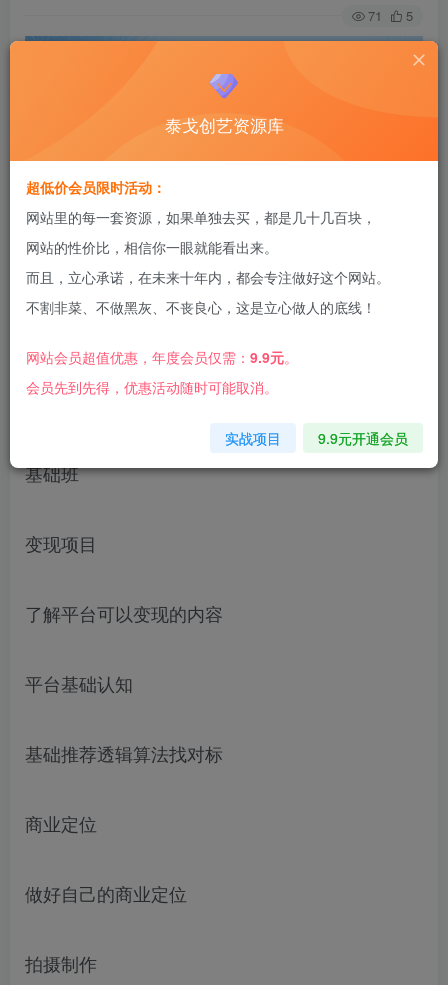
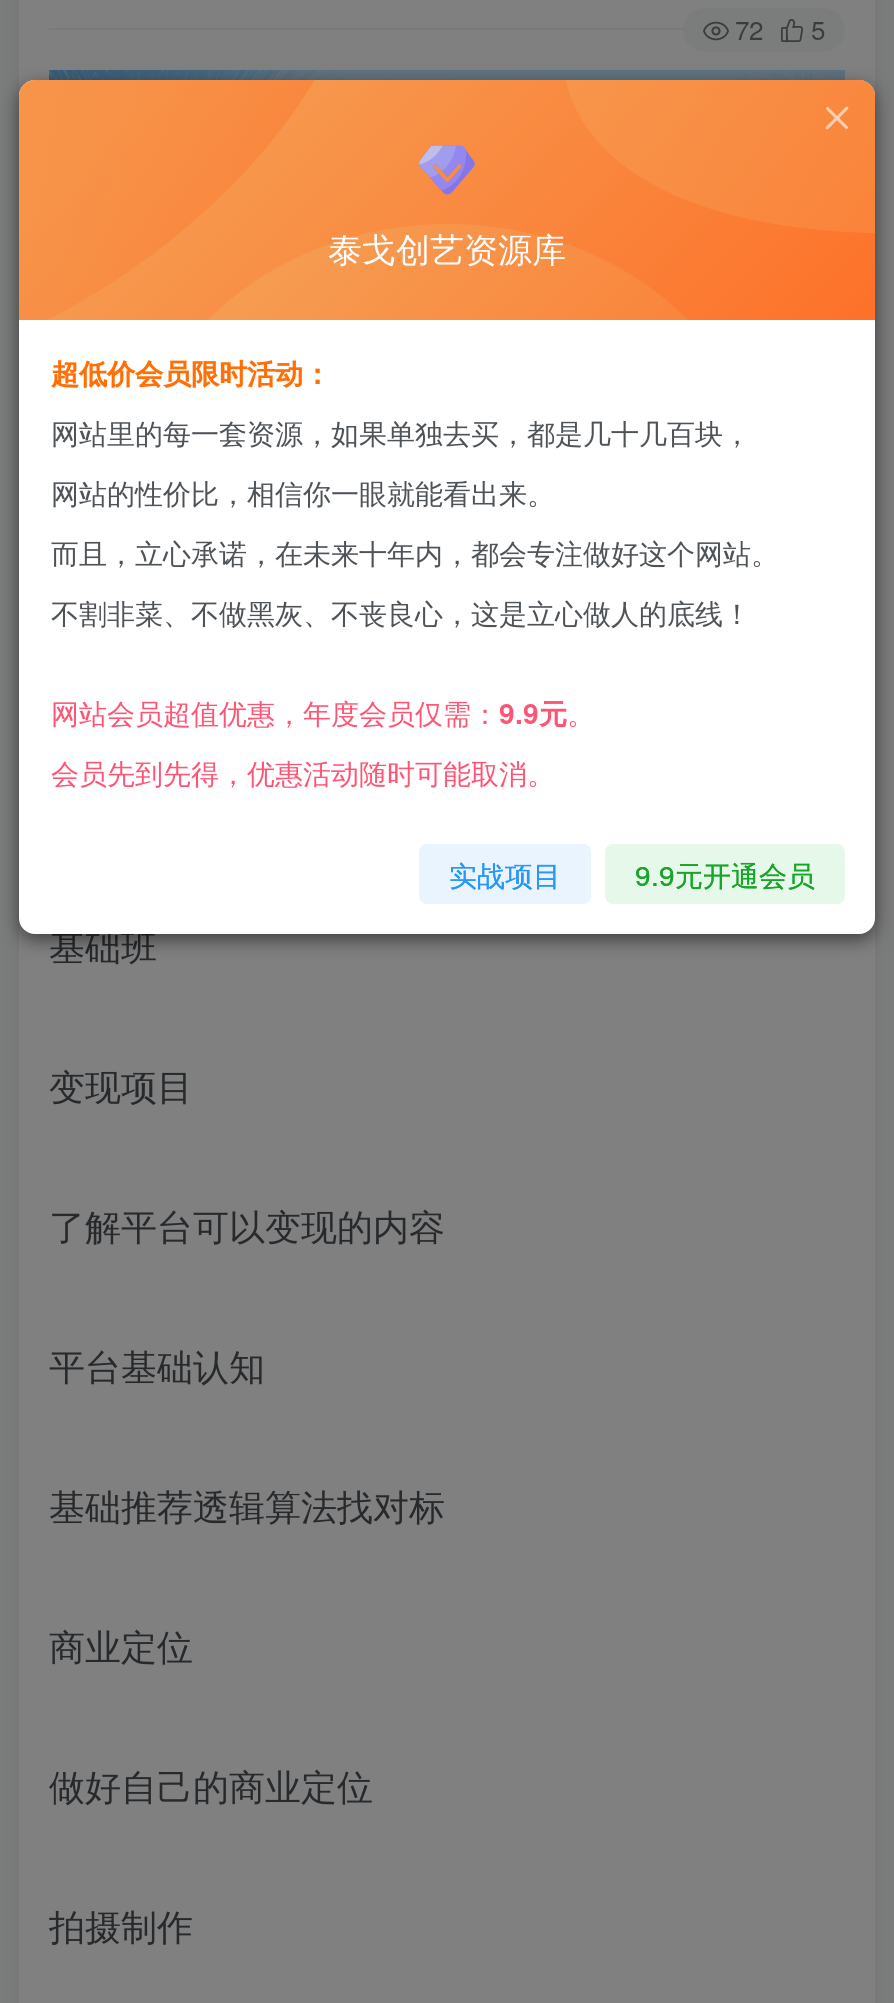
- 71 5
+ 72 5
